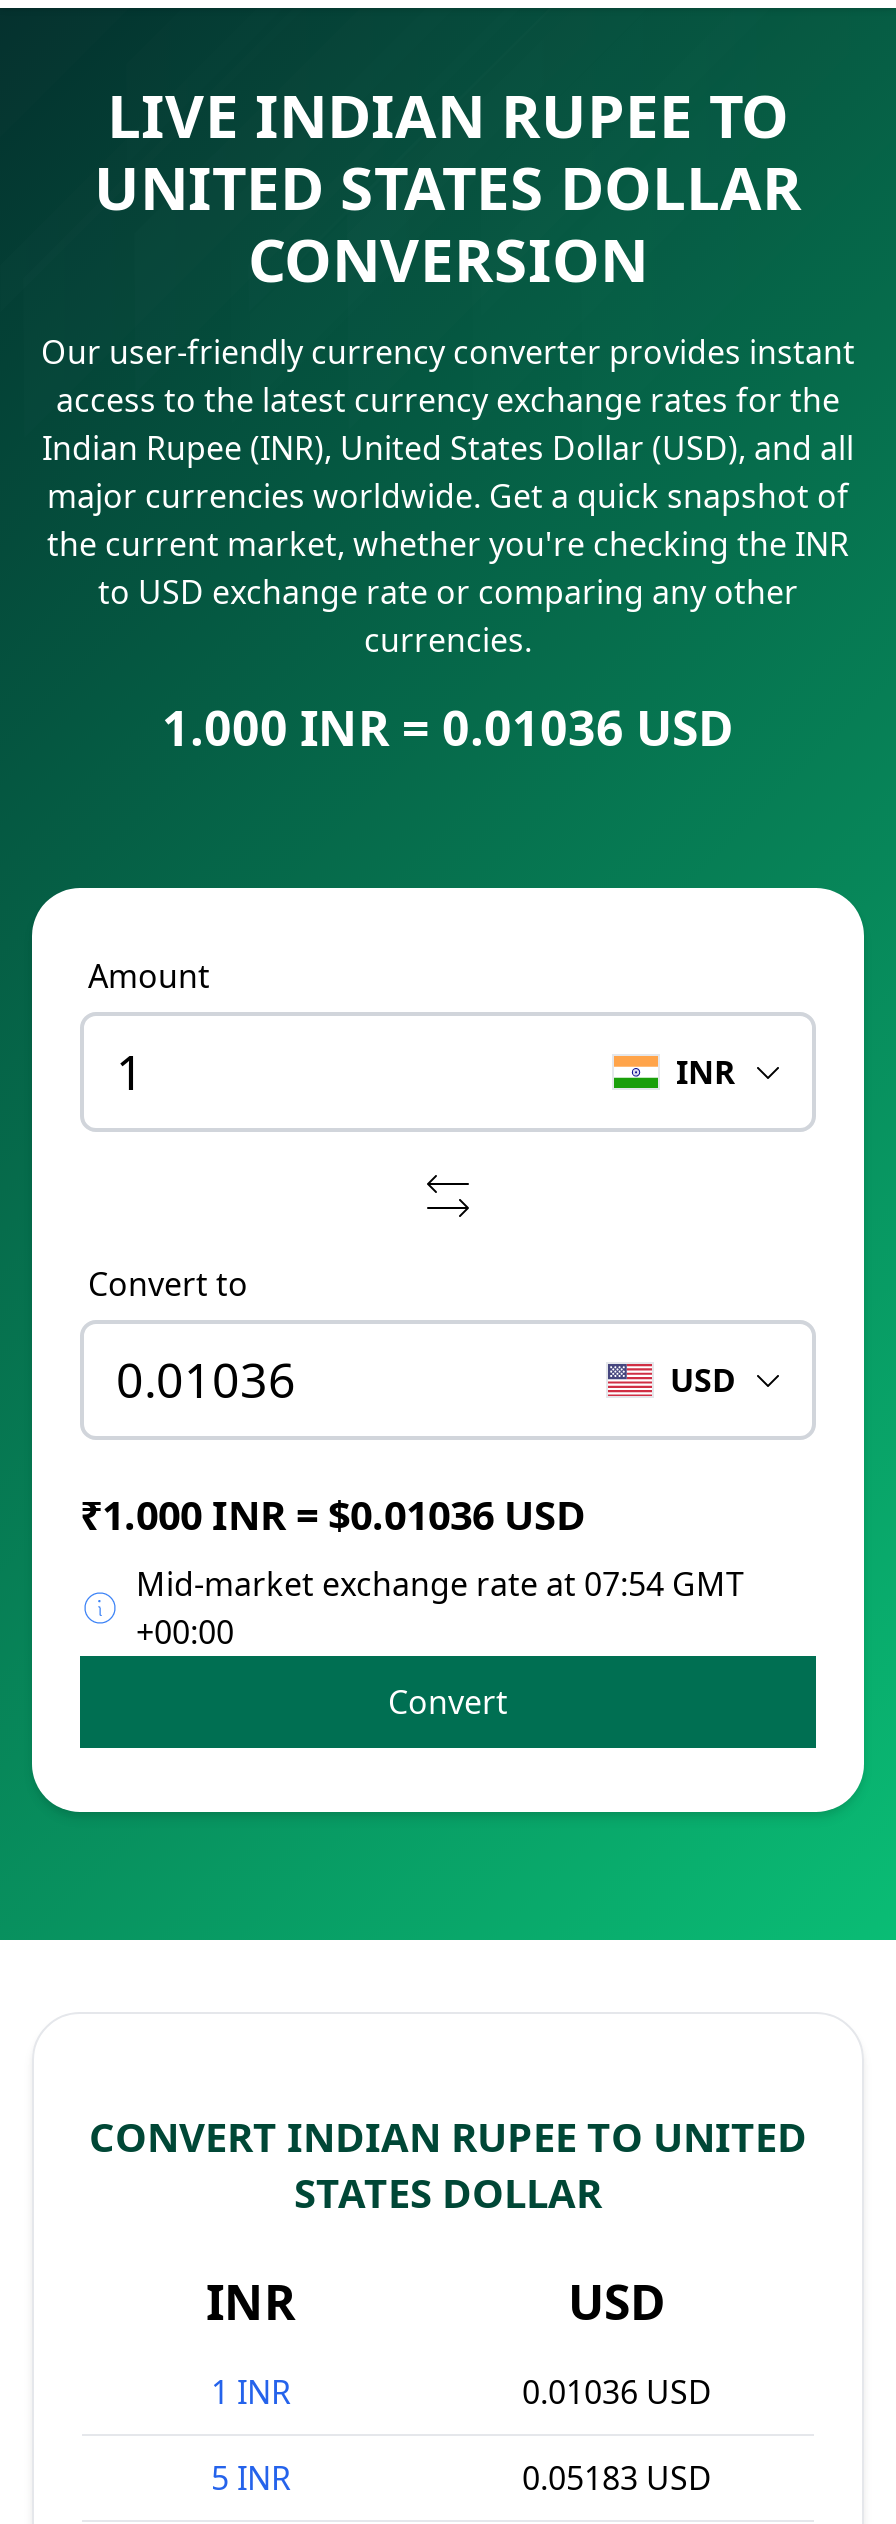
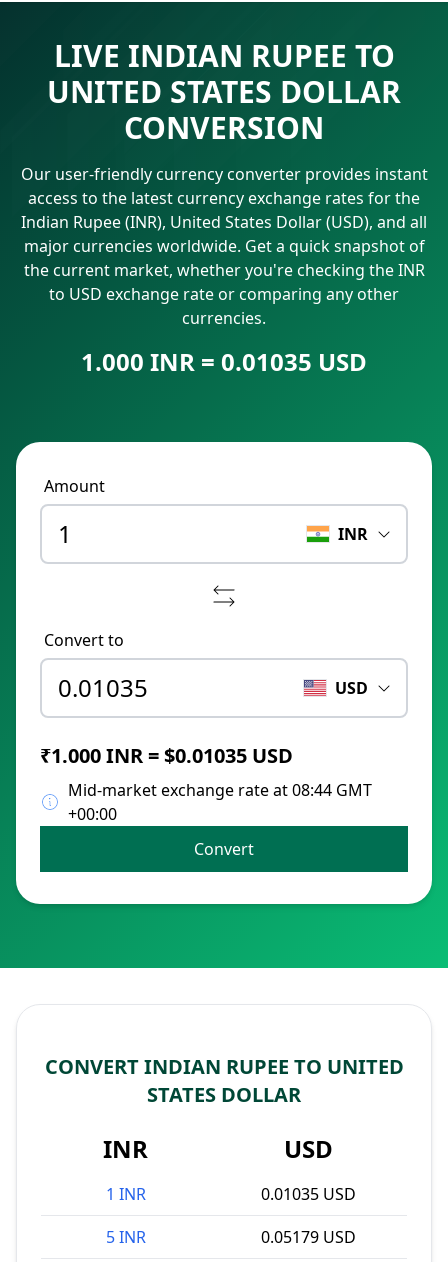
- 1.000 INR = 0.01036 USD
+ 1.000 INR = 0.01035 USD

- ₹1.000 INR = $0.01036 USD
+ ₹1.000 INR = $0.01035 USD

- Mid-market exchange rate at 07:54 GMT
+ Mid-market exchange rate at 08:44 GMT

- 0.01036 USD
+ 0.01035 USD

- 0.05183 USD
+ 0.05179 USD
